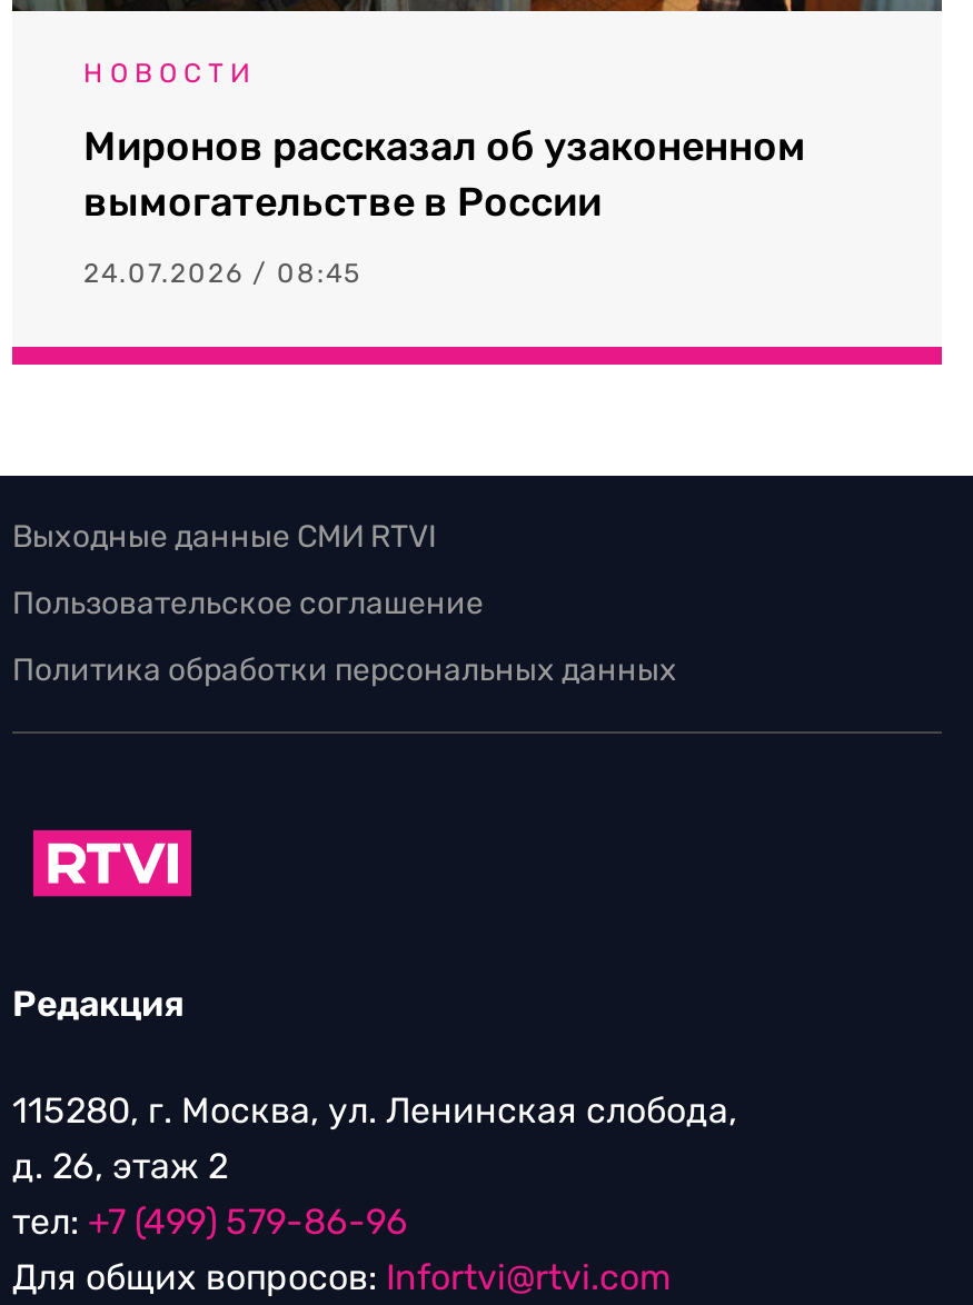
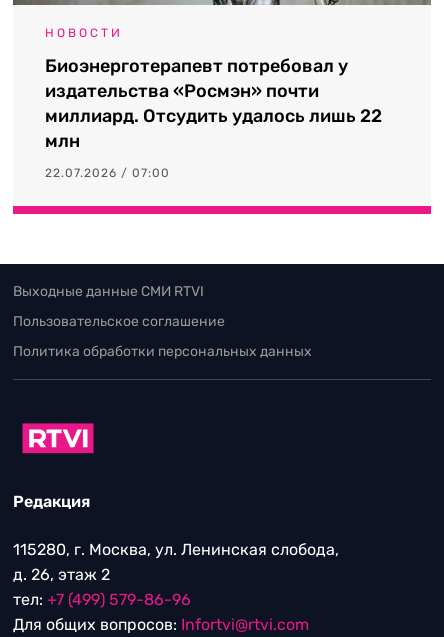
- Миронов рассказал об узаконенном
- вымогательстве в России
+ Биоэнерготерапевт потребовал у
+ издательства «Росмэн» почти
+ миллиард. Отсудить удалось лишь 22
+ млн

- 24.07.2026 / 08:45
+ 22.07.2026 / 07:00
